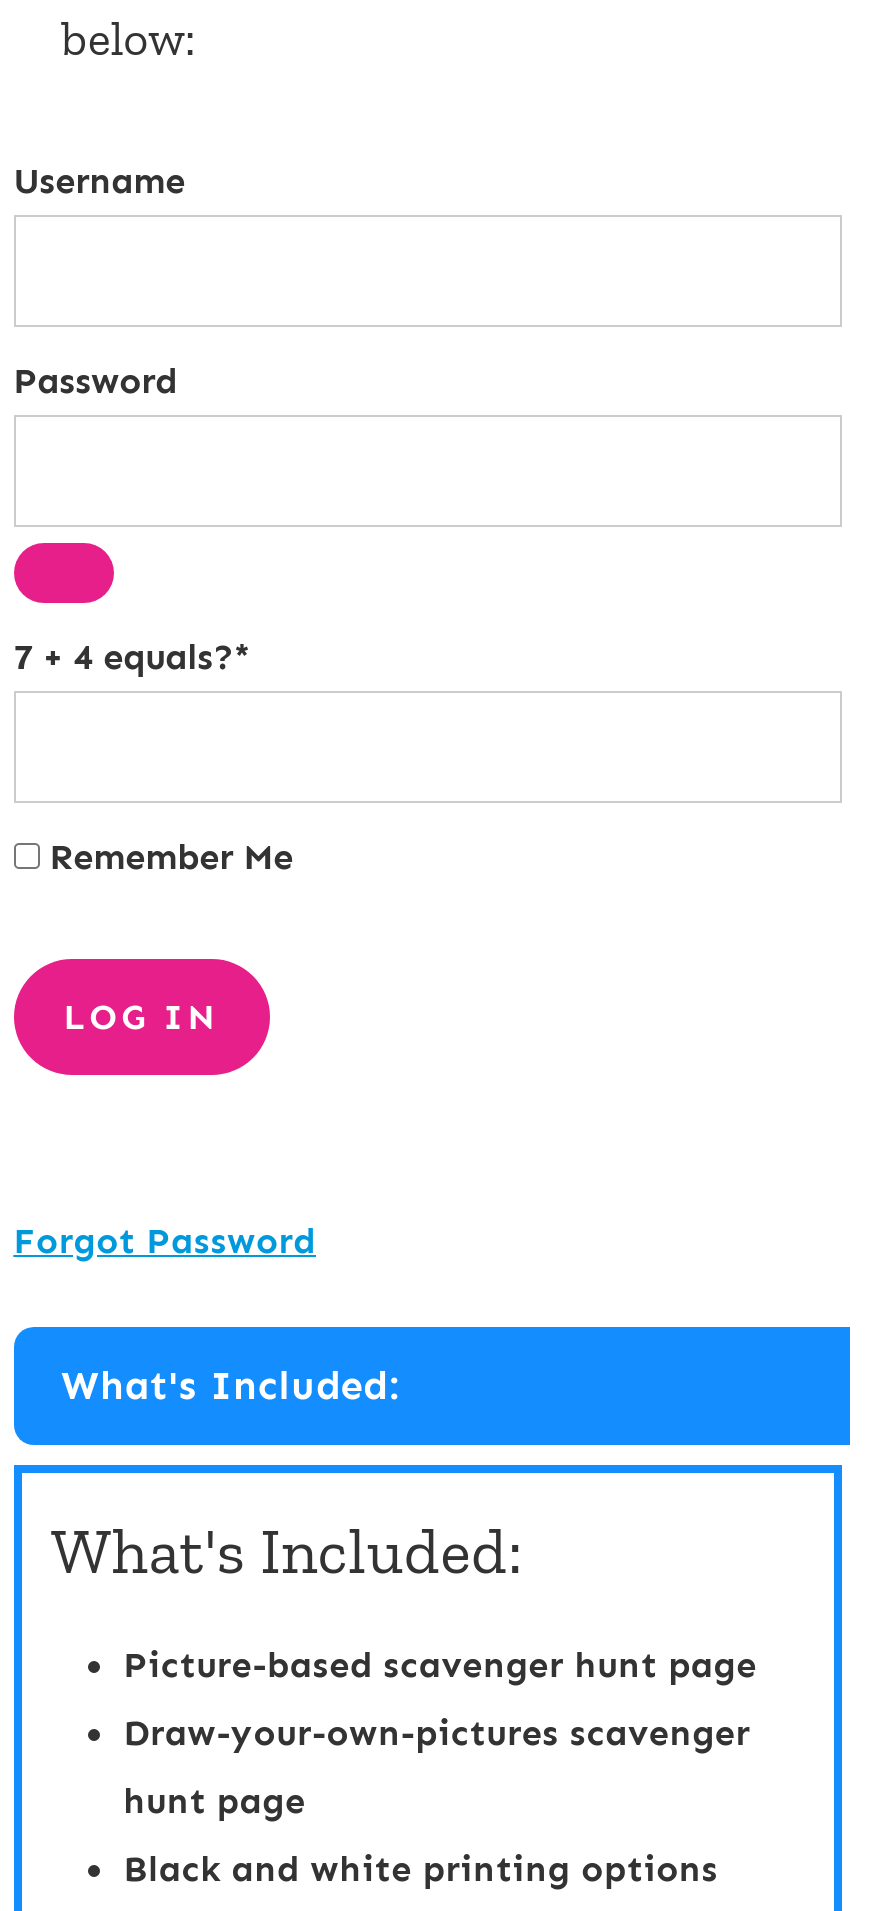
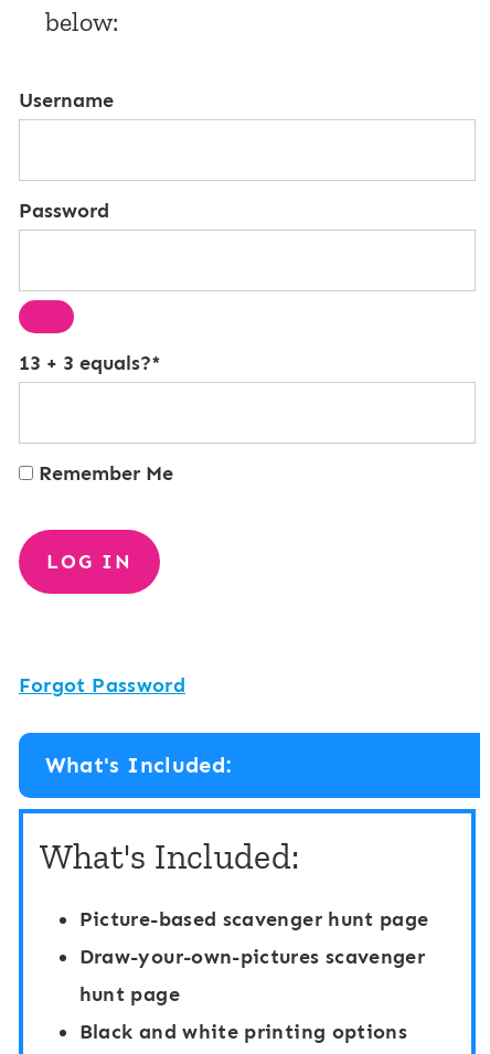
- 7 + 4 equals?*
+ 13 + 3 equals?*
